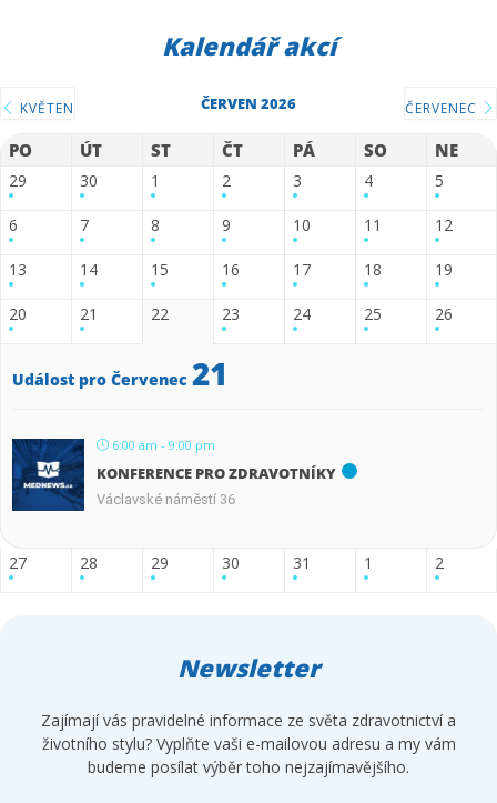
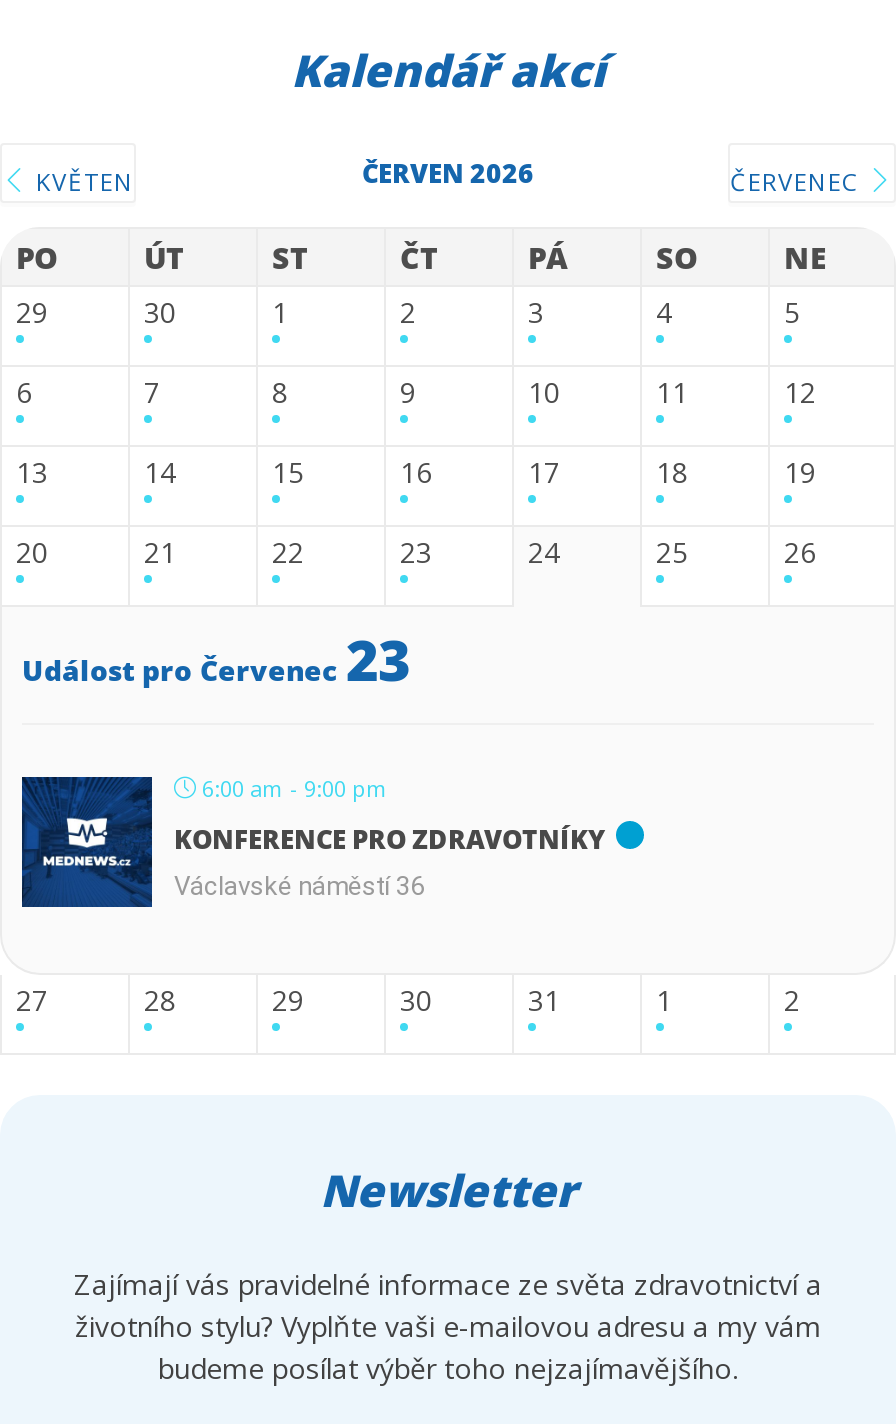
- Událost pro Červenec 21
+ Událost pro Červenec 23
